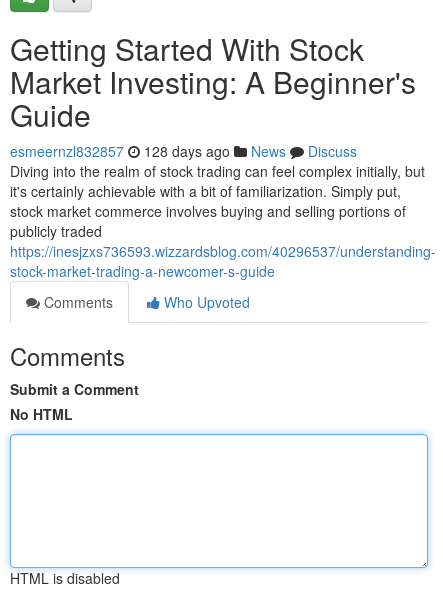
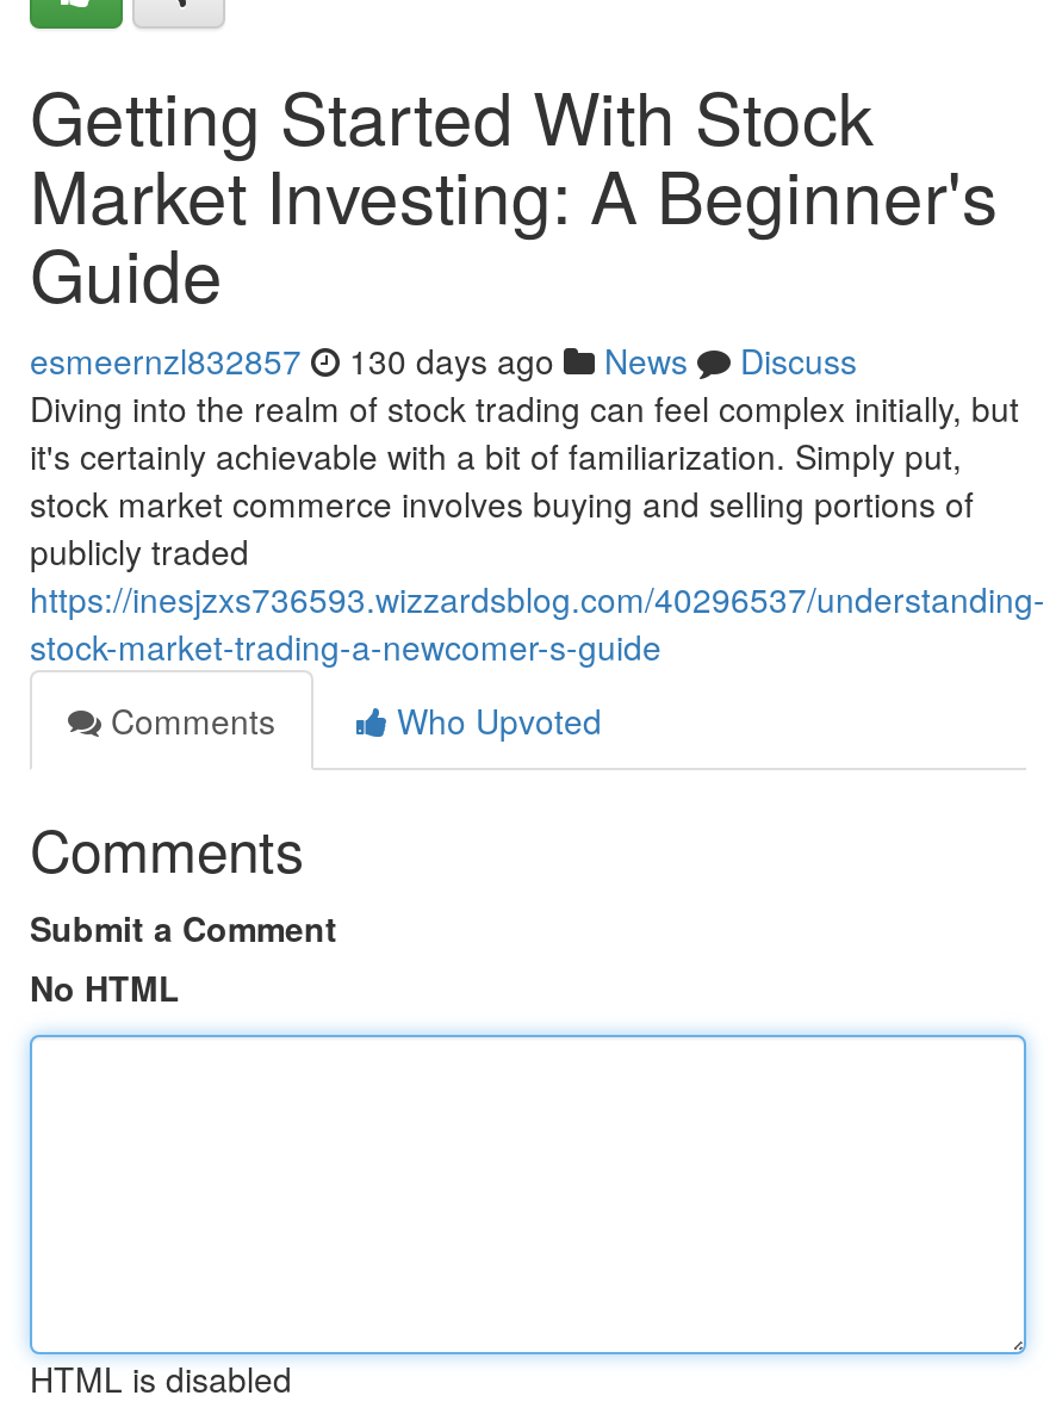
- esmeernzl832857 128 days ago News Discuss
+ esmeernzl832857 130 days ago News Discuss
